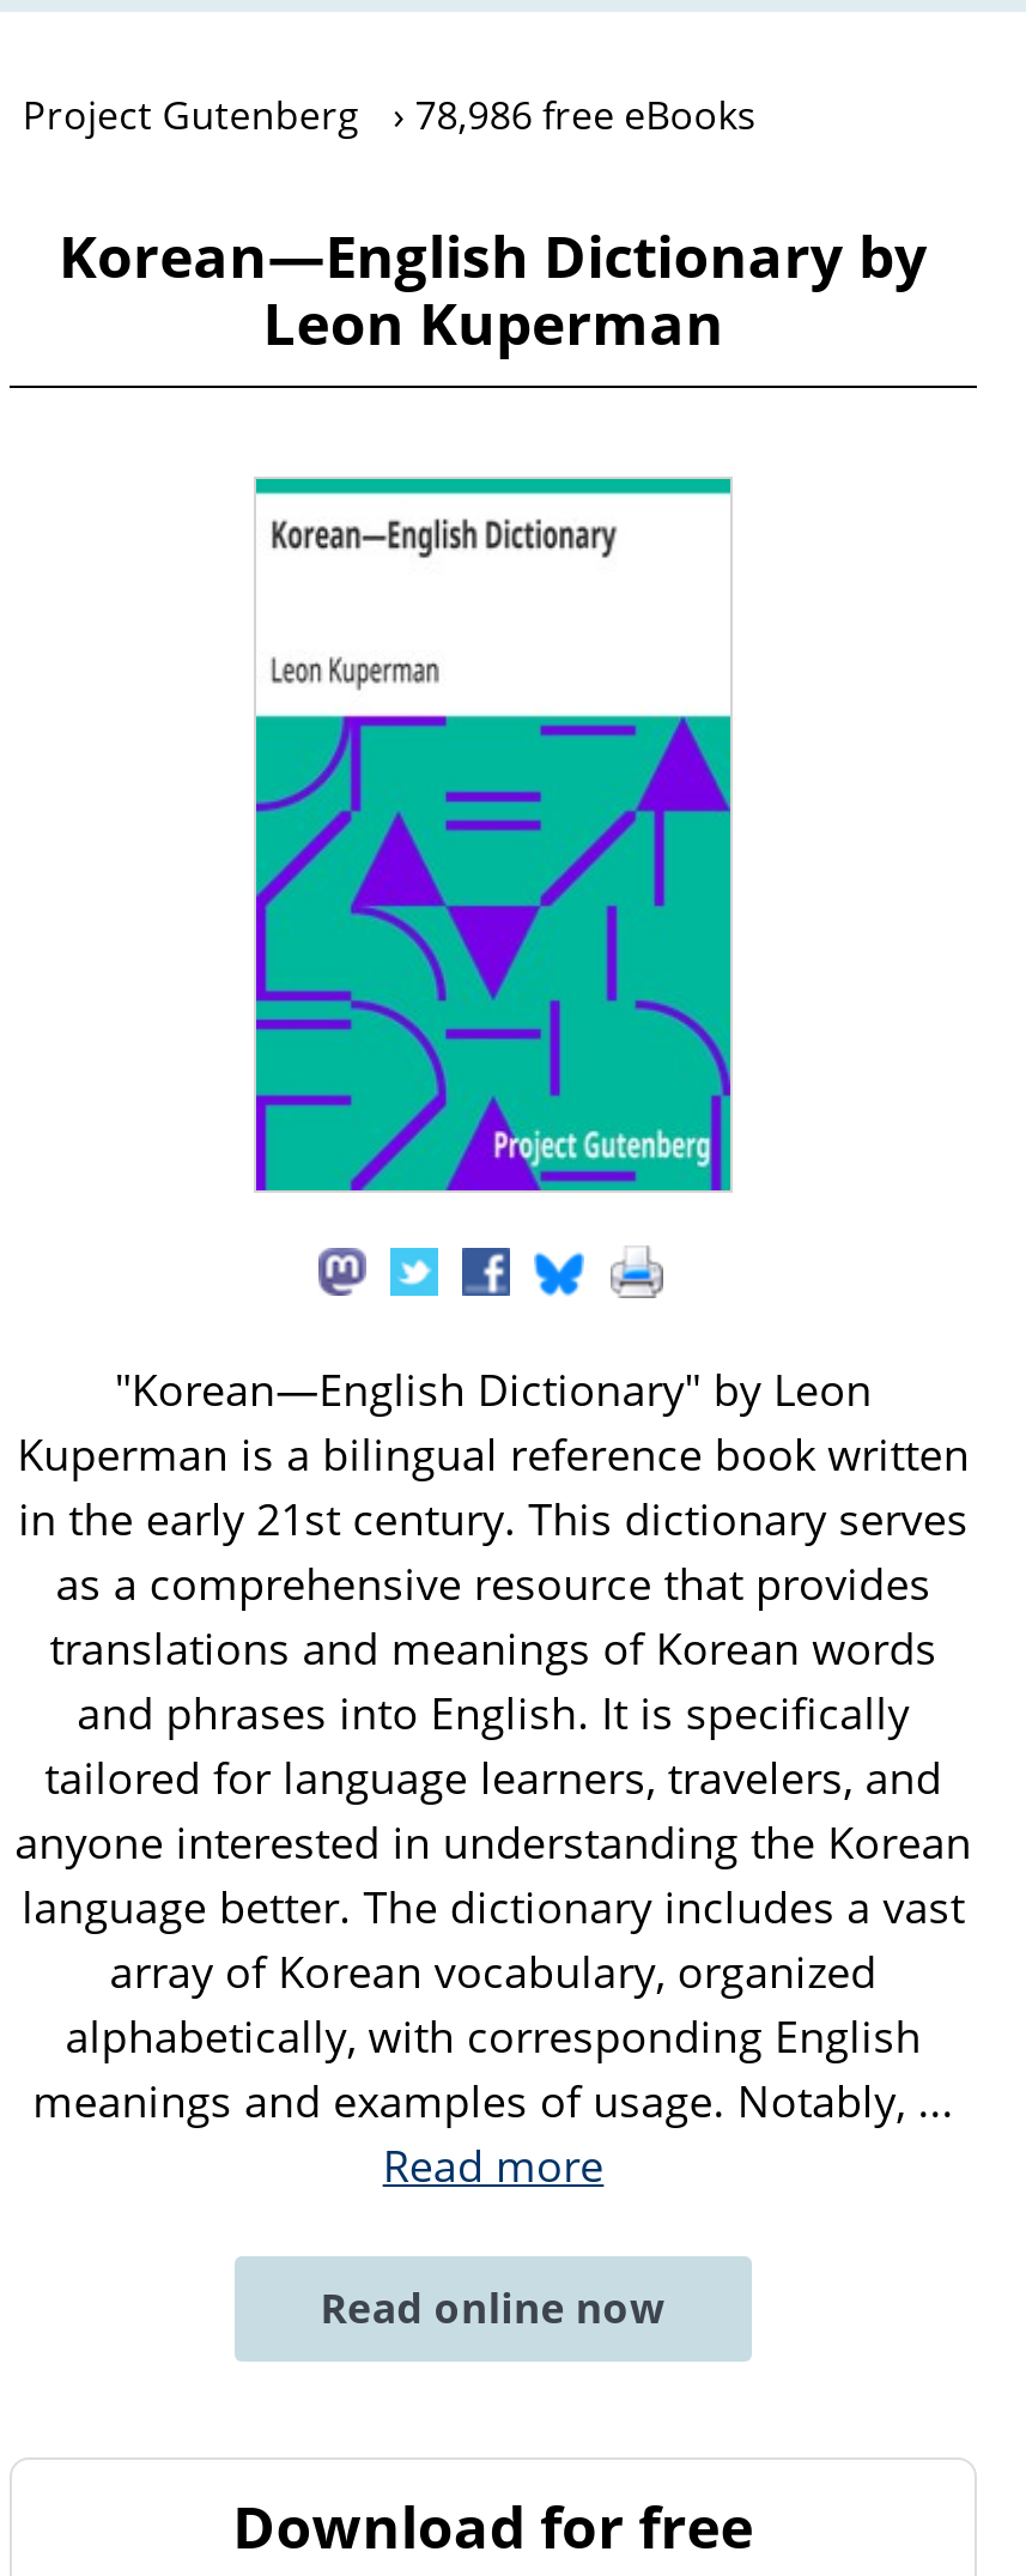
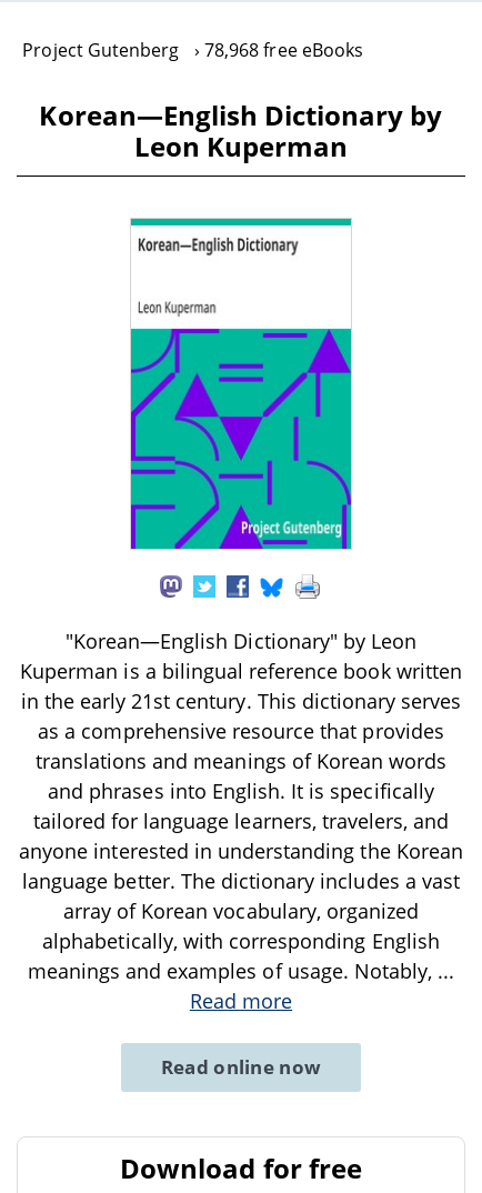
- Project Gutenberg 78,986 free eBooks
+ Project Gutenberg 78,968 free eBooks
